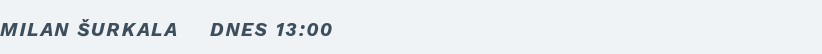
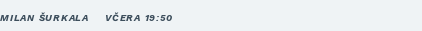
- MILAN ŠURKALA DNES 13:00
+ MILAN ŠURKALA VČERA 19:50
